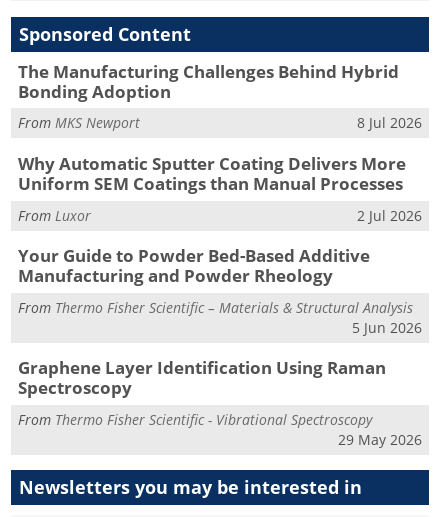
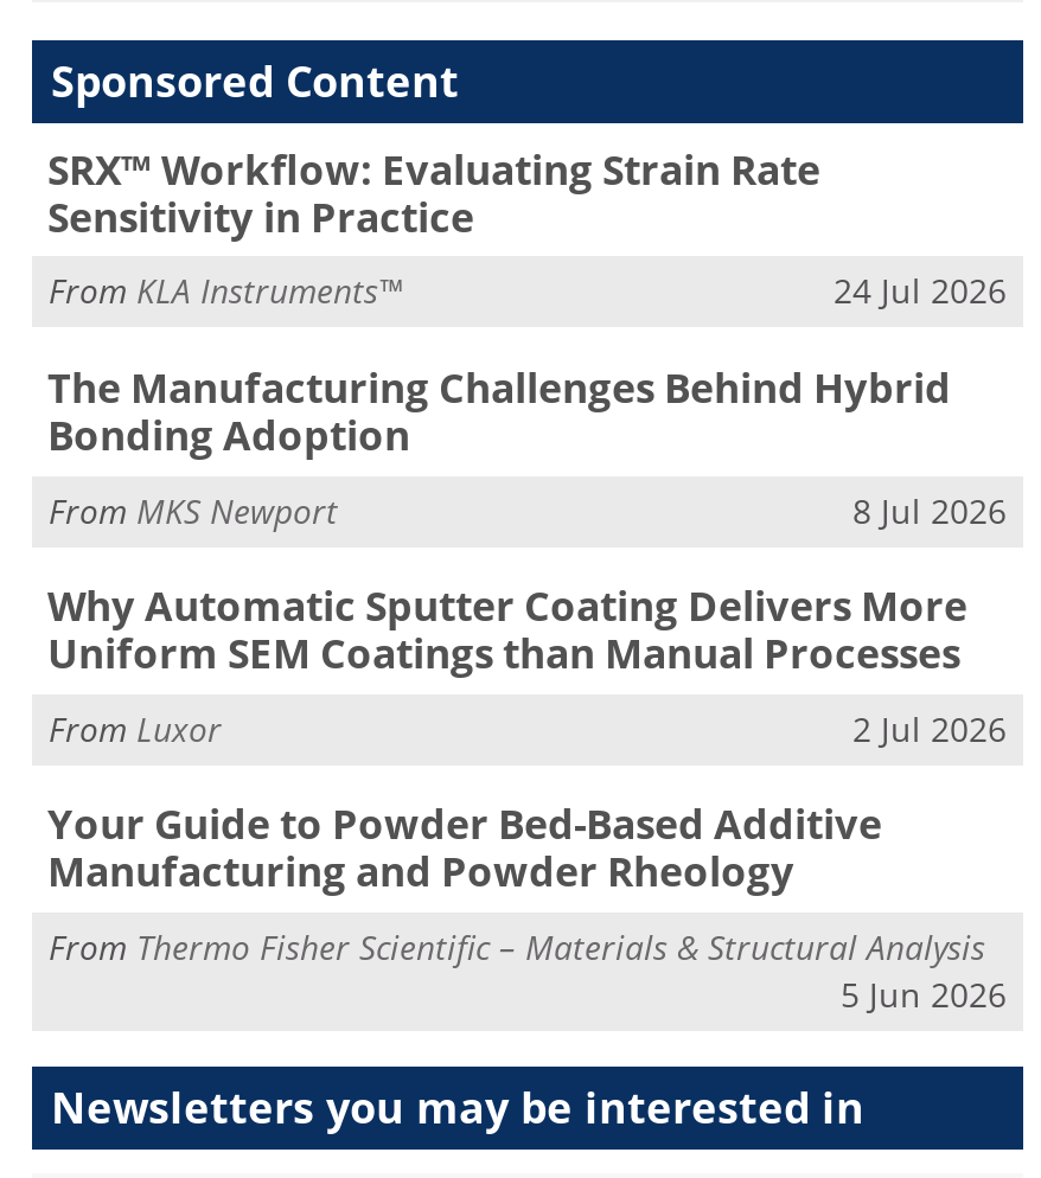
+ SRX™ Workflow: Evaluating Strain Rate
+ Sensitivity in Practice
+ From KLA Instruments™
+ 24 Jul 2026

moved down: The Manufacturing Challenges Behind Hybrid | Bonding Adoption | From MKS Newport | ... | From Thermo Fisher Scientific – Materials & Structural Analysis | 5 Jun 2026

- Graphene Layer Identification Using Raman
- Spectroscopy
- From Thermo Fisher Scientific - Vibrational Spectroscopy
- 29 May 2026
